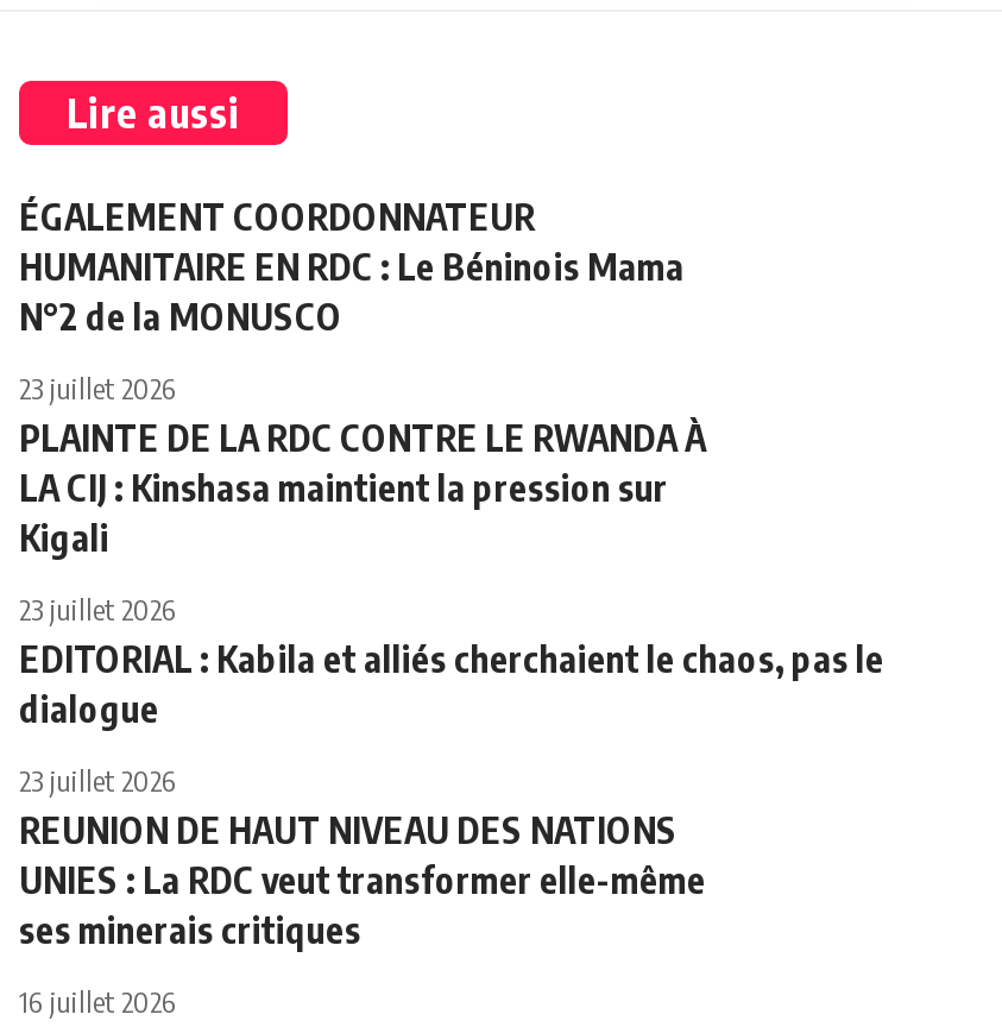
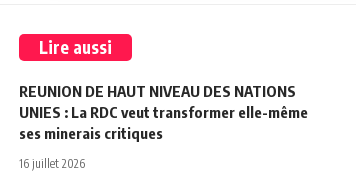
- ÉGALEMENT COORDONNATEUR
- HUMANITAIRE EN RDC : Le Béninois Mama
- N°2 de la MONUSCO
- 23 juillet 2026
- PLAINTE DE LA RDC CONTRE LE RWANDA À
- LA CIJ : Kinshasa maintient la pression sur
- Kigali
- 23 juillet 2026
- EDITORIAL : Kabila et alliés cherchaient le chaos, pas le
- dialogue
- 23 juillet 2026
